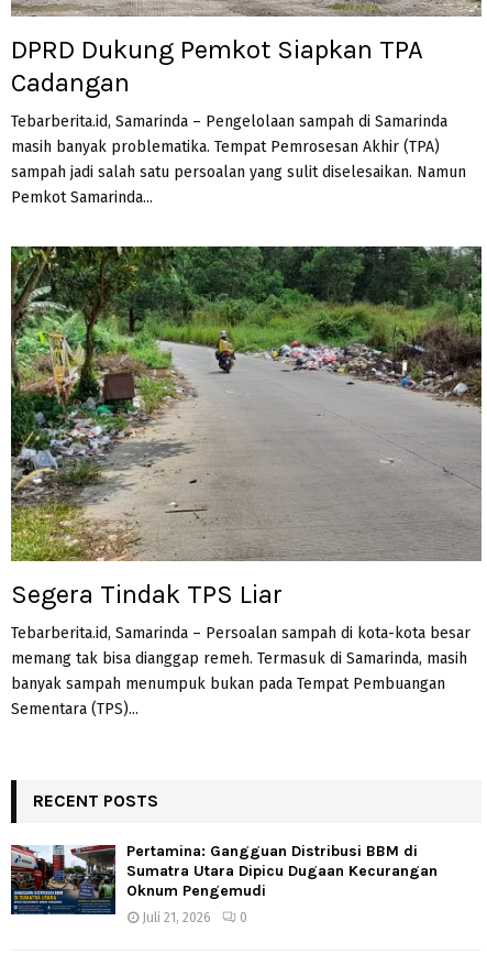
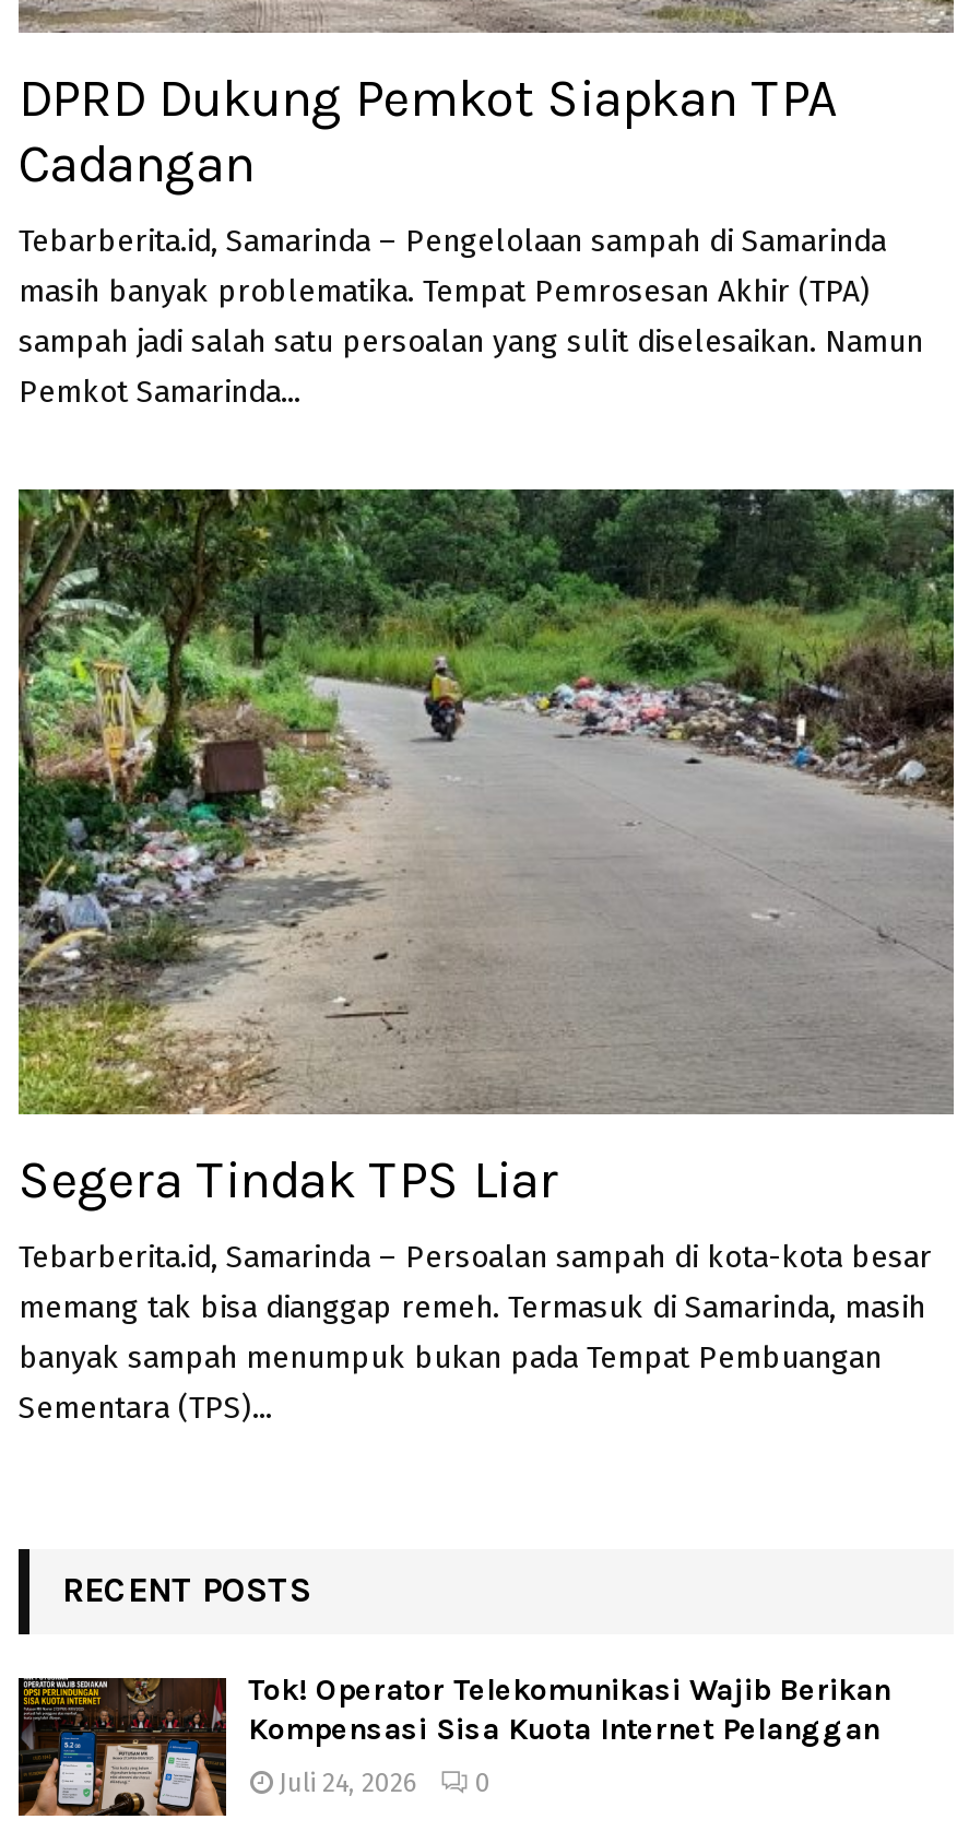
- [image]
- Pertamina: Gangguan Distribusi BBM di
- Sumatra Utara Dipicu Dugaan Kecurangan
- Oknum Pengemudi
+ [image]
+ Tok! Operator Telekomunikasi Wajib Berikan
+ Kompensasi Sisa Kuota Internet Pelanggan

- Juli 21, 2026 0
+ Juli 24, 2026 0
